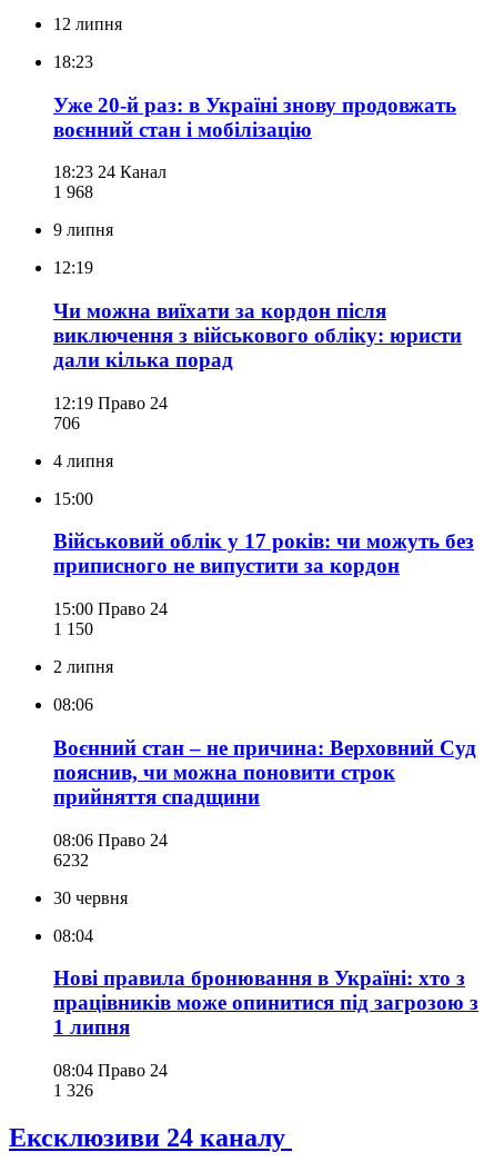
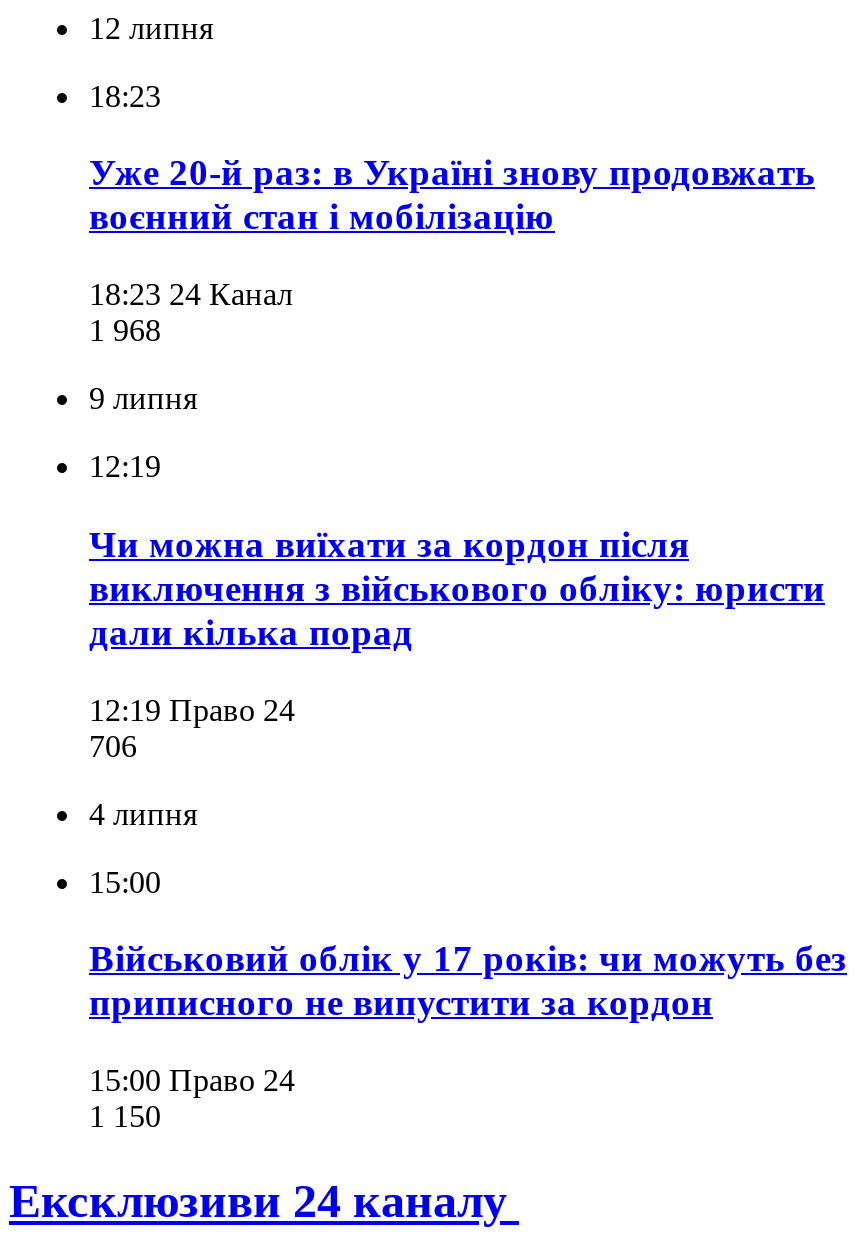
- 2 липня
- 08:06
- Воєнний стан – не причина: Верховний Суд
- пояснив, чи можна поновити строк
- прийняття спадщини
- 08:06 Право 24
- 6232
- 30 червня
- 08:04
- Нові правила бронювання в Україні: хто з
- працівників може опинитися під загрозою з
- 1 липня
- 08:04 Право 24
- 1 326
